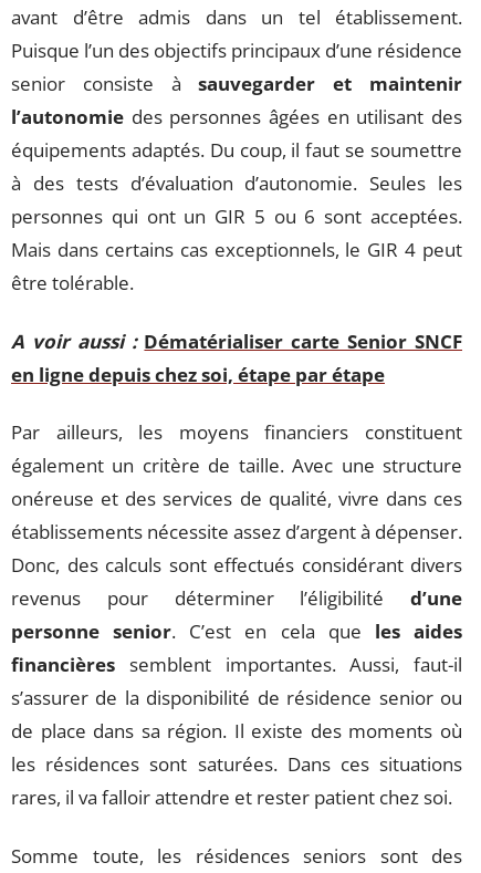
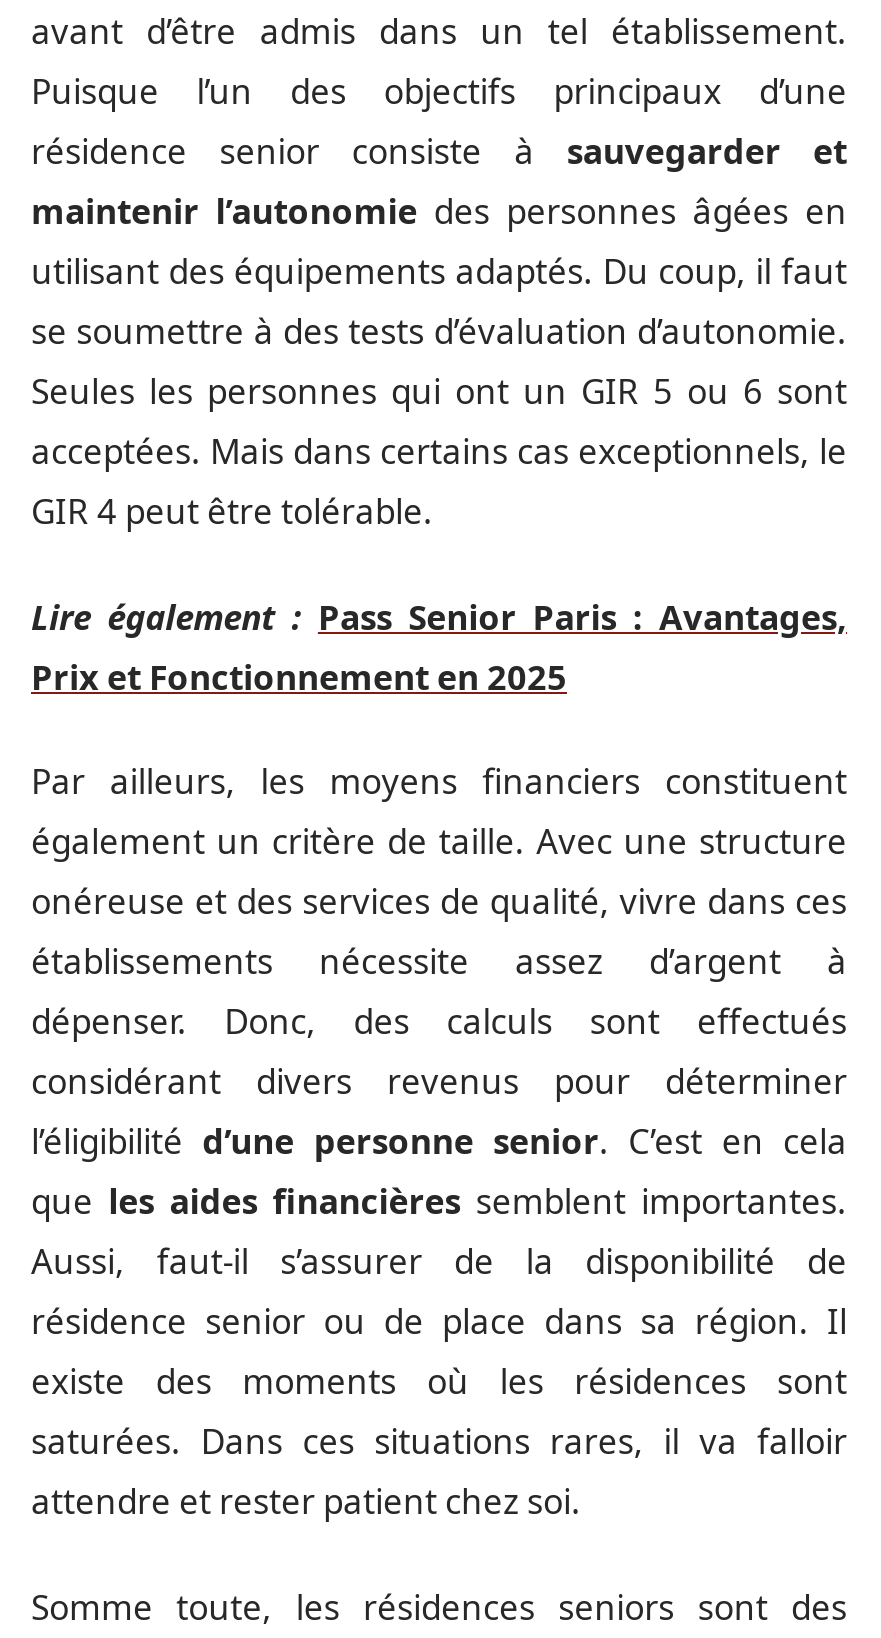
- A voir aussi : Dématérialiser carte Senior SNCF
- en ligne depuis chez soi, étape par étape
+ Lire également : Pass Senior Paris : Avantages,
+ Prix et Fonctionnement en 2025
